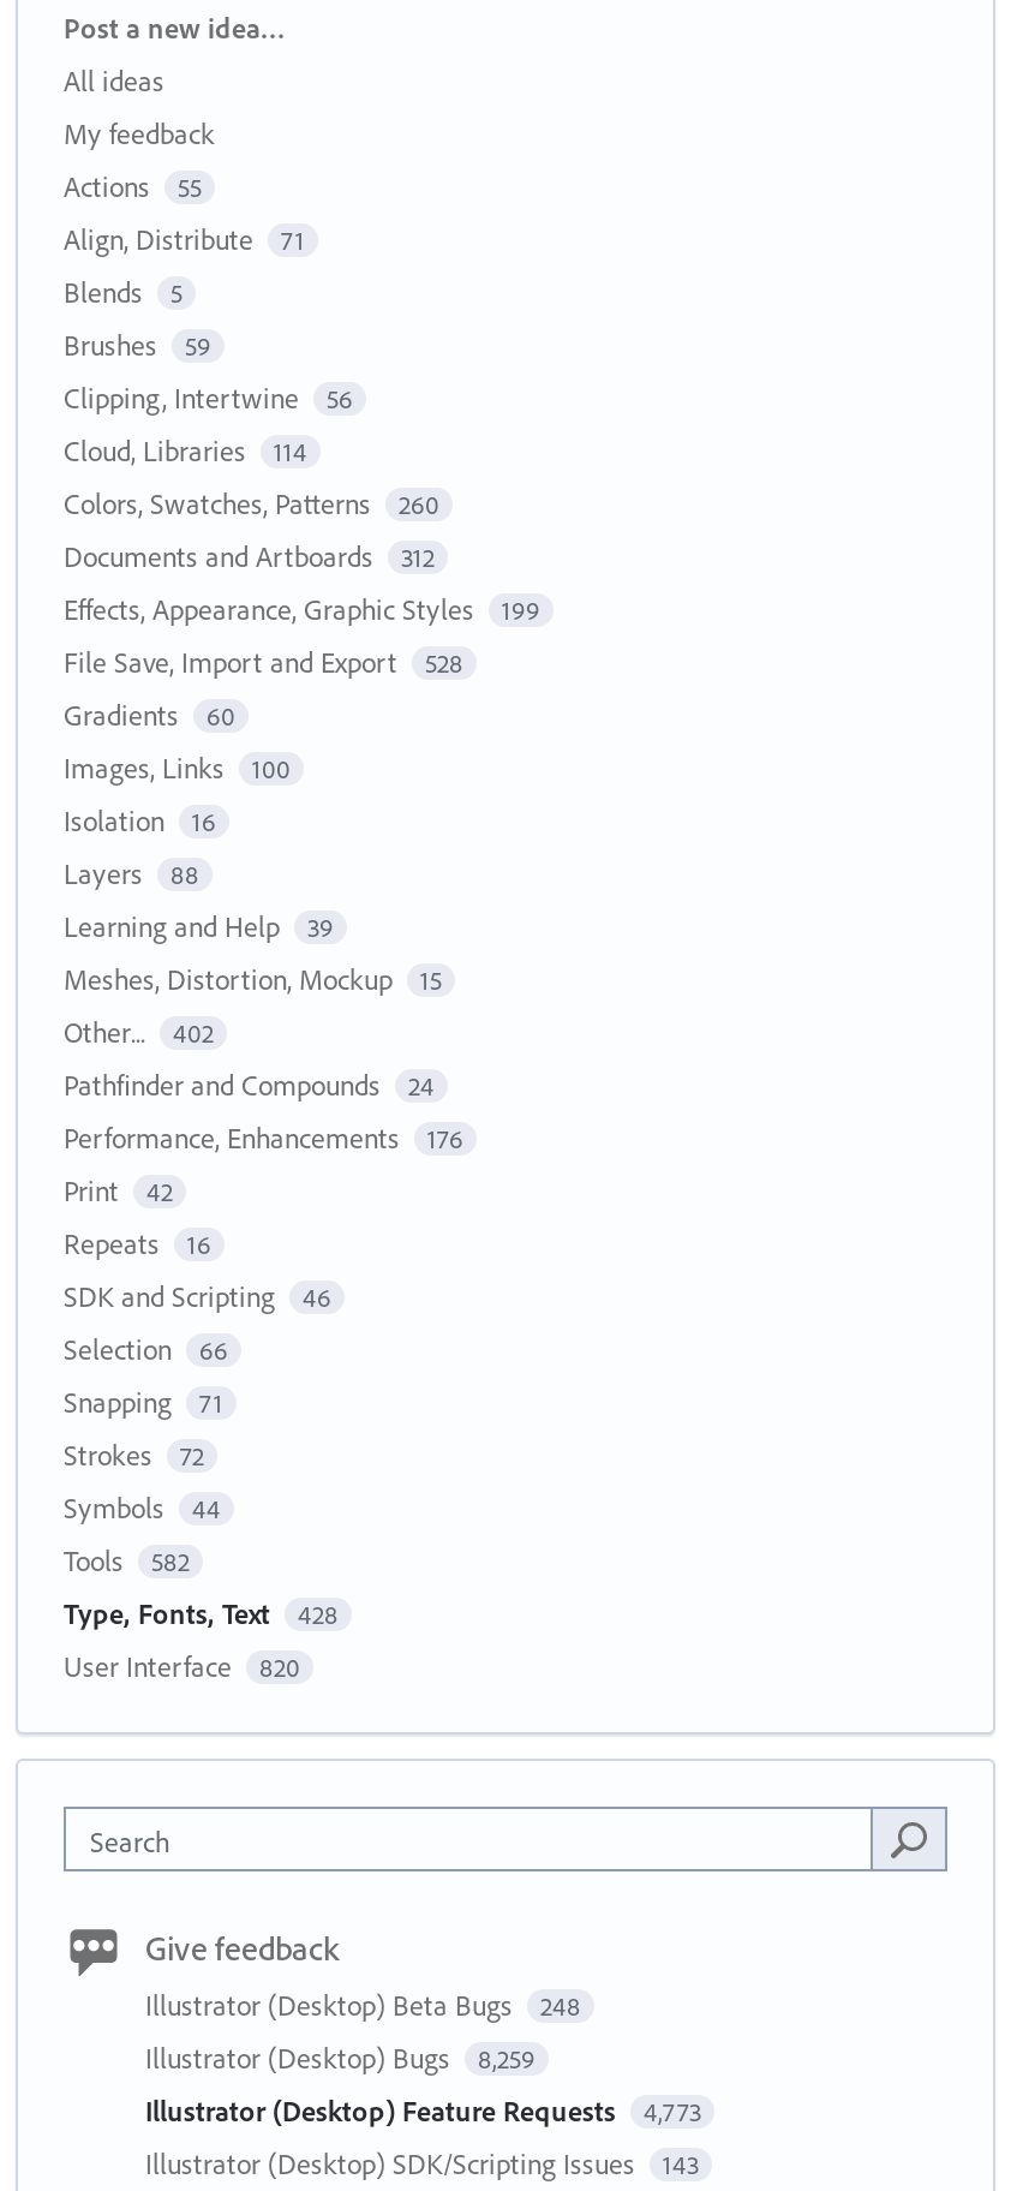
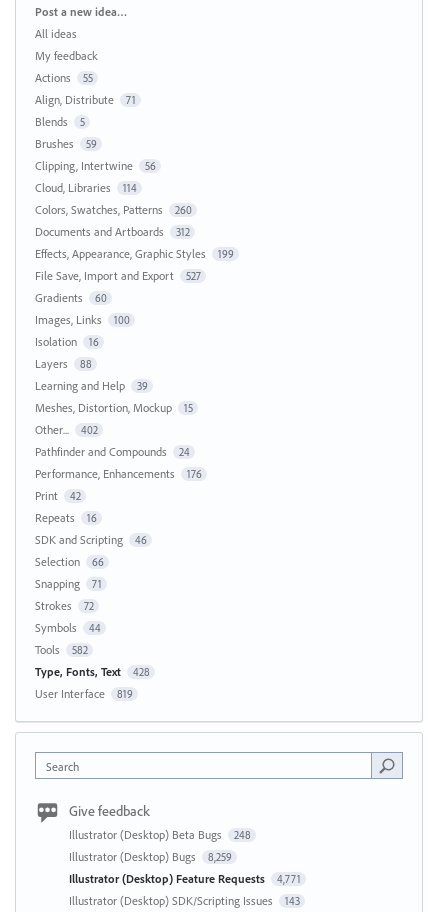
- File Save, Import and Export 528
+ File Save, Import and Export 527

- User Interface 820
+ User Interface 819

- Illustrator (Desktop) Feature Requests 4,773
+ Illustrator (Desktop) Feature Requests 4,771
